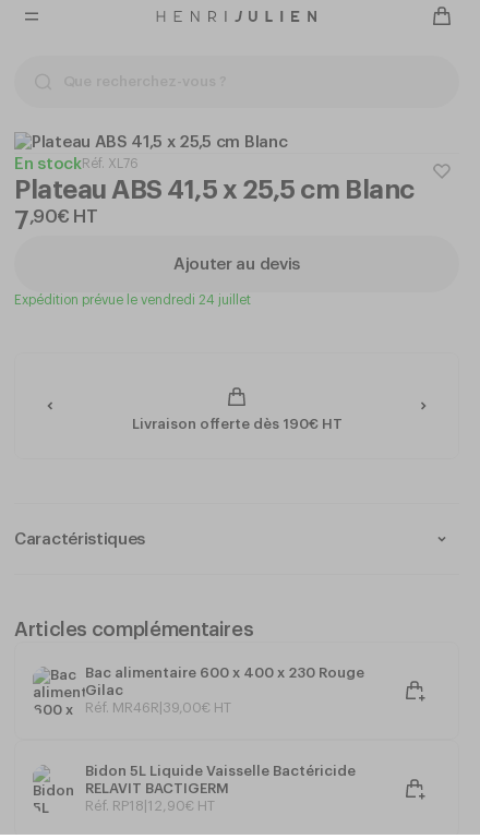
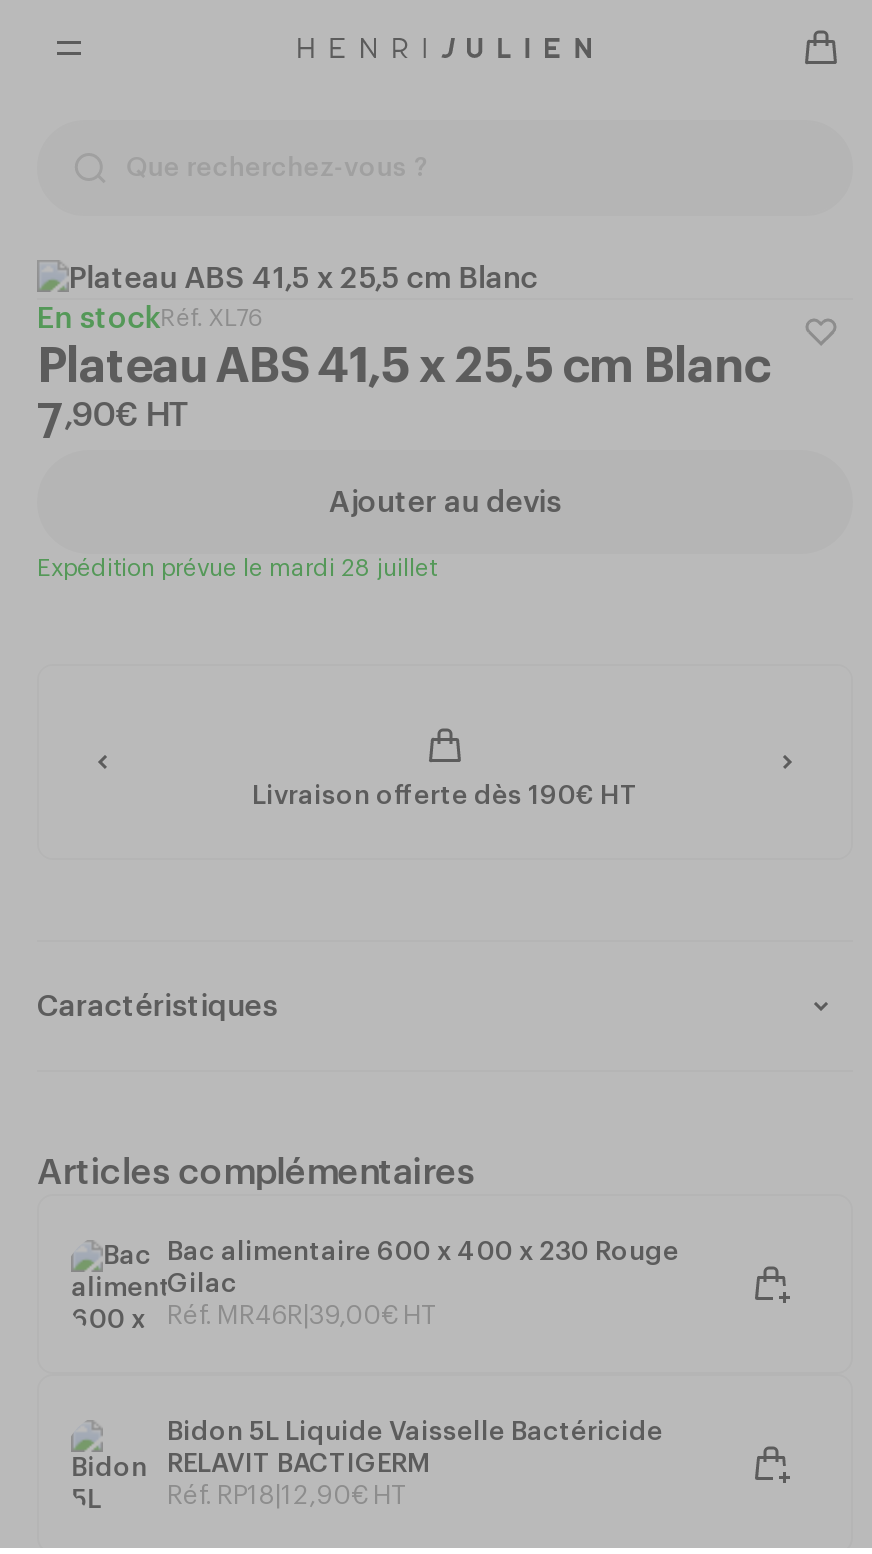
- Expédition prévue le vendredi 24 juillet
+ Expédition prévue le mardi 28 juillet
